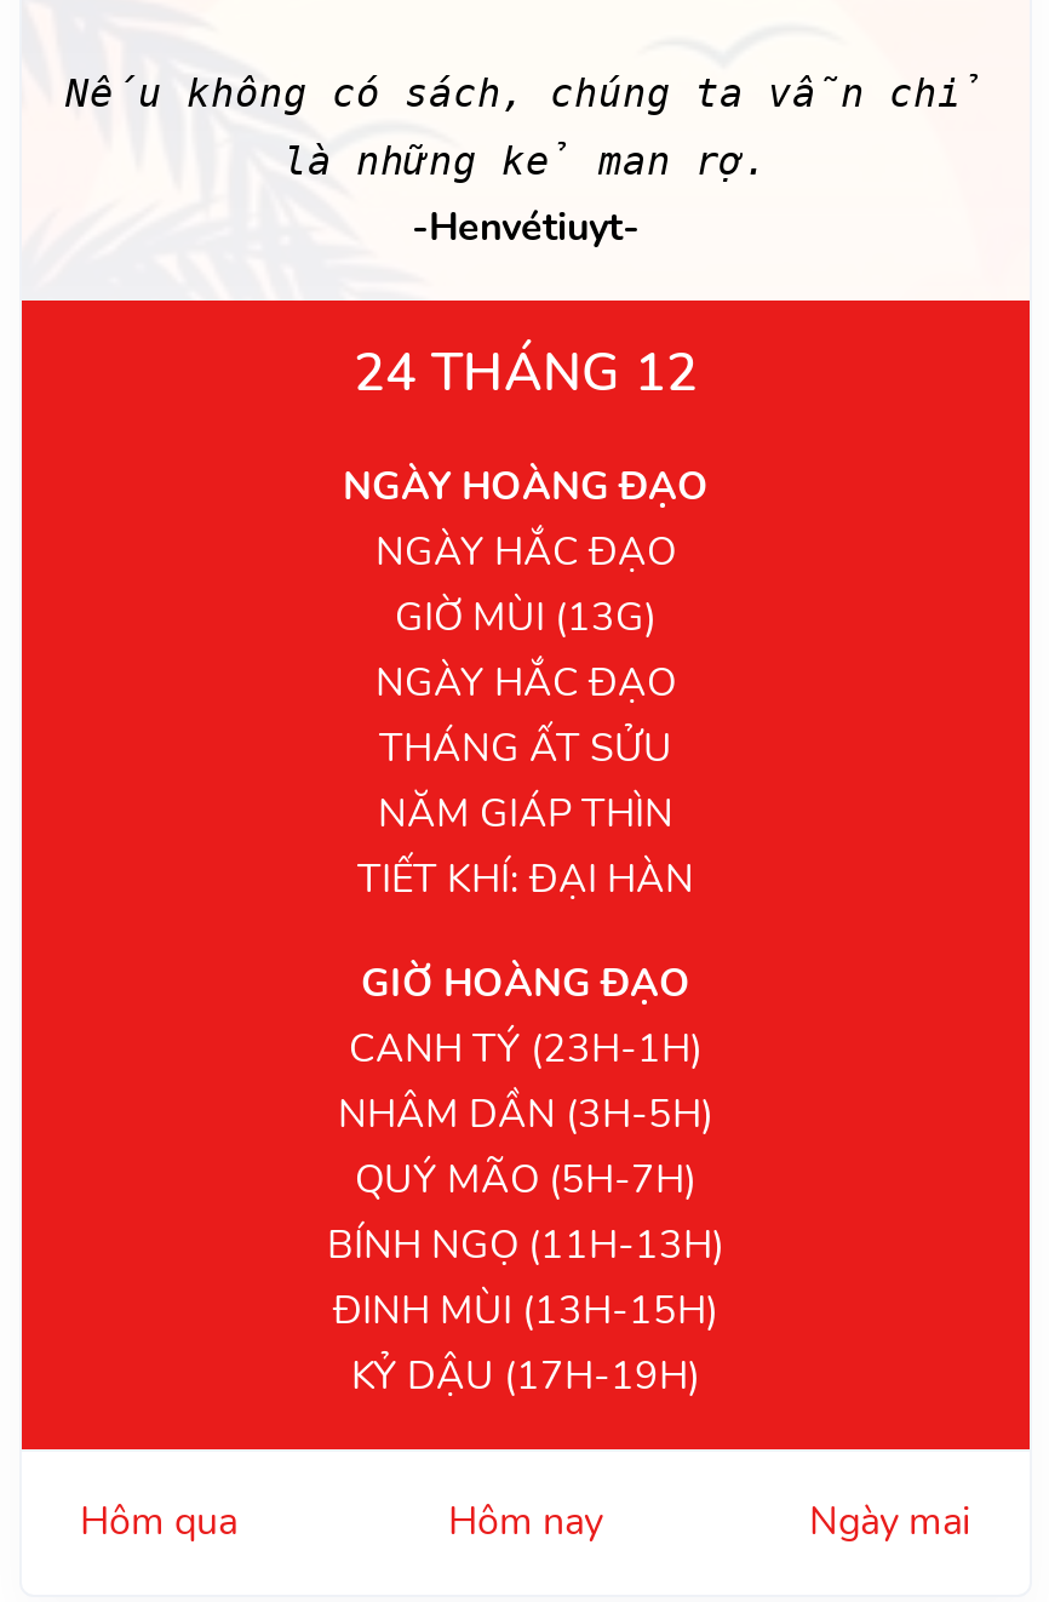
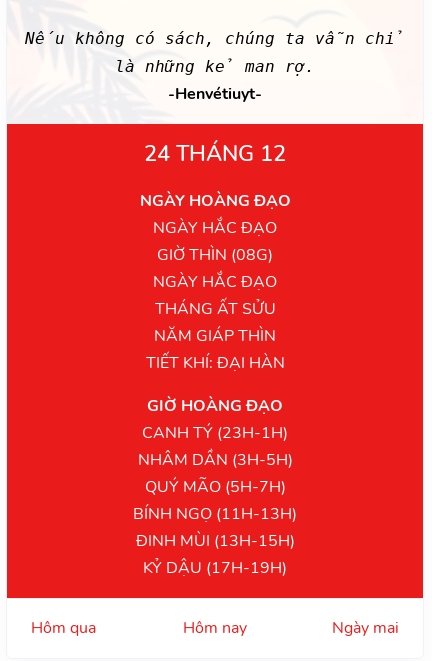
- GIỜ MÙI (13G)
+ GIỜ THÌN (08G)
